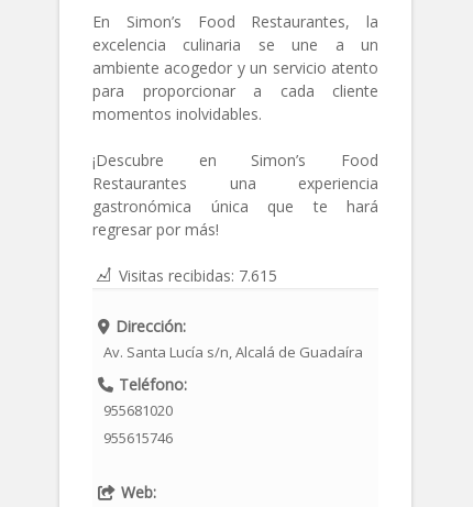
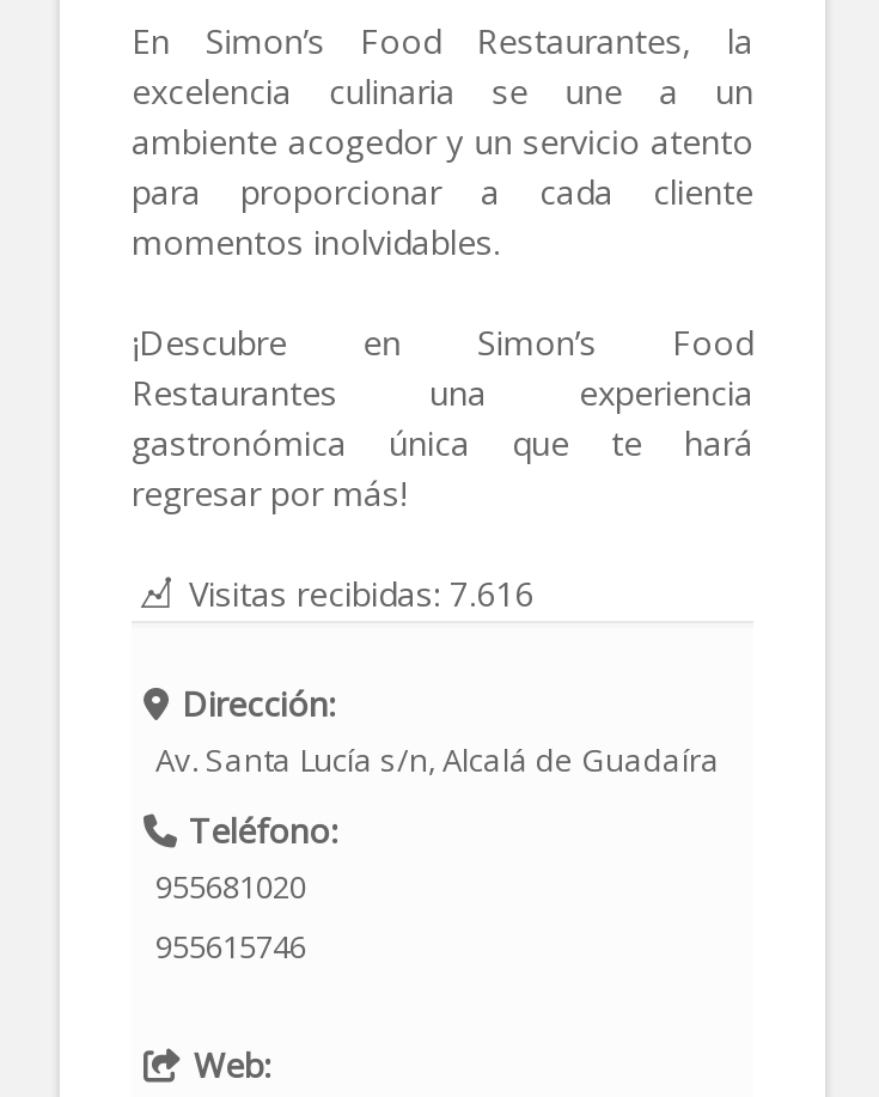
- Visitas recibidas: 7.615
+ Visitas recibidas: 7.616
